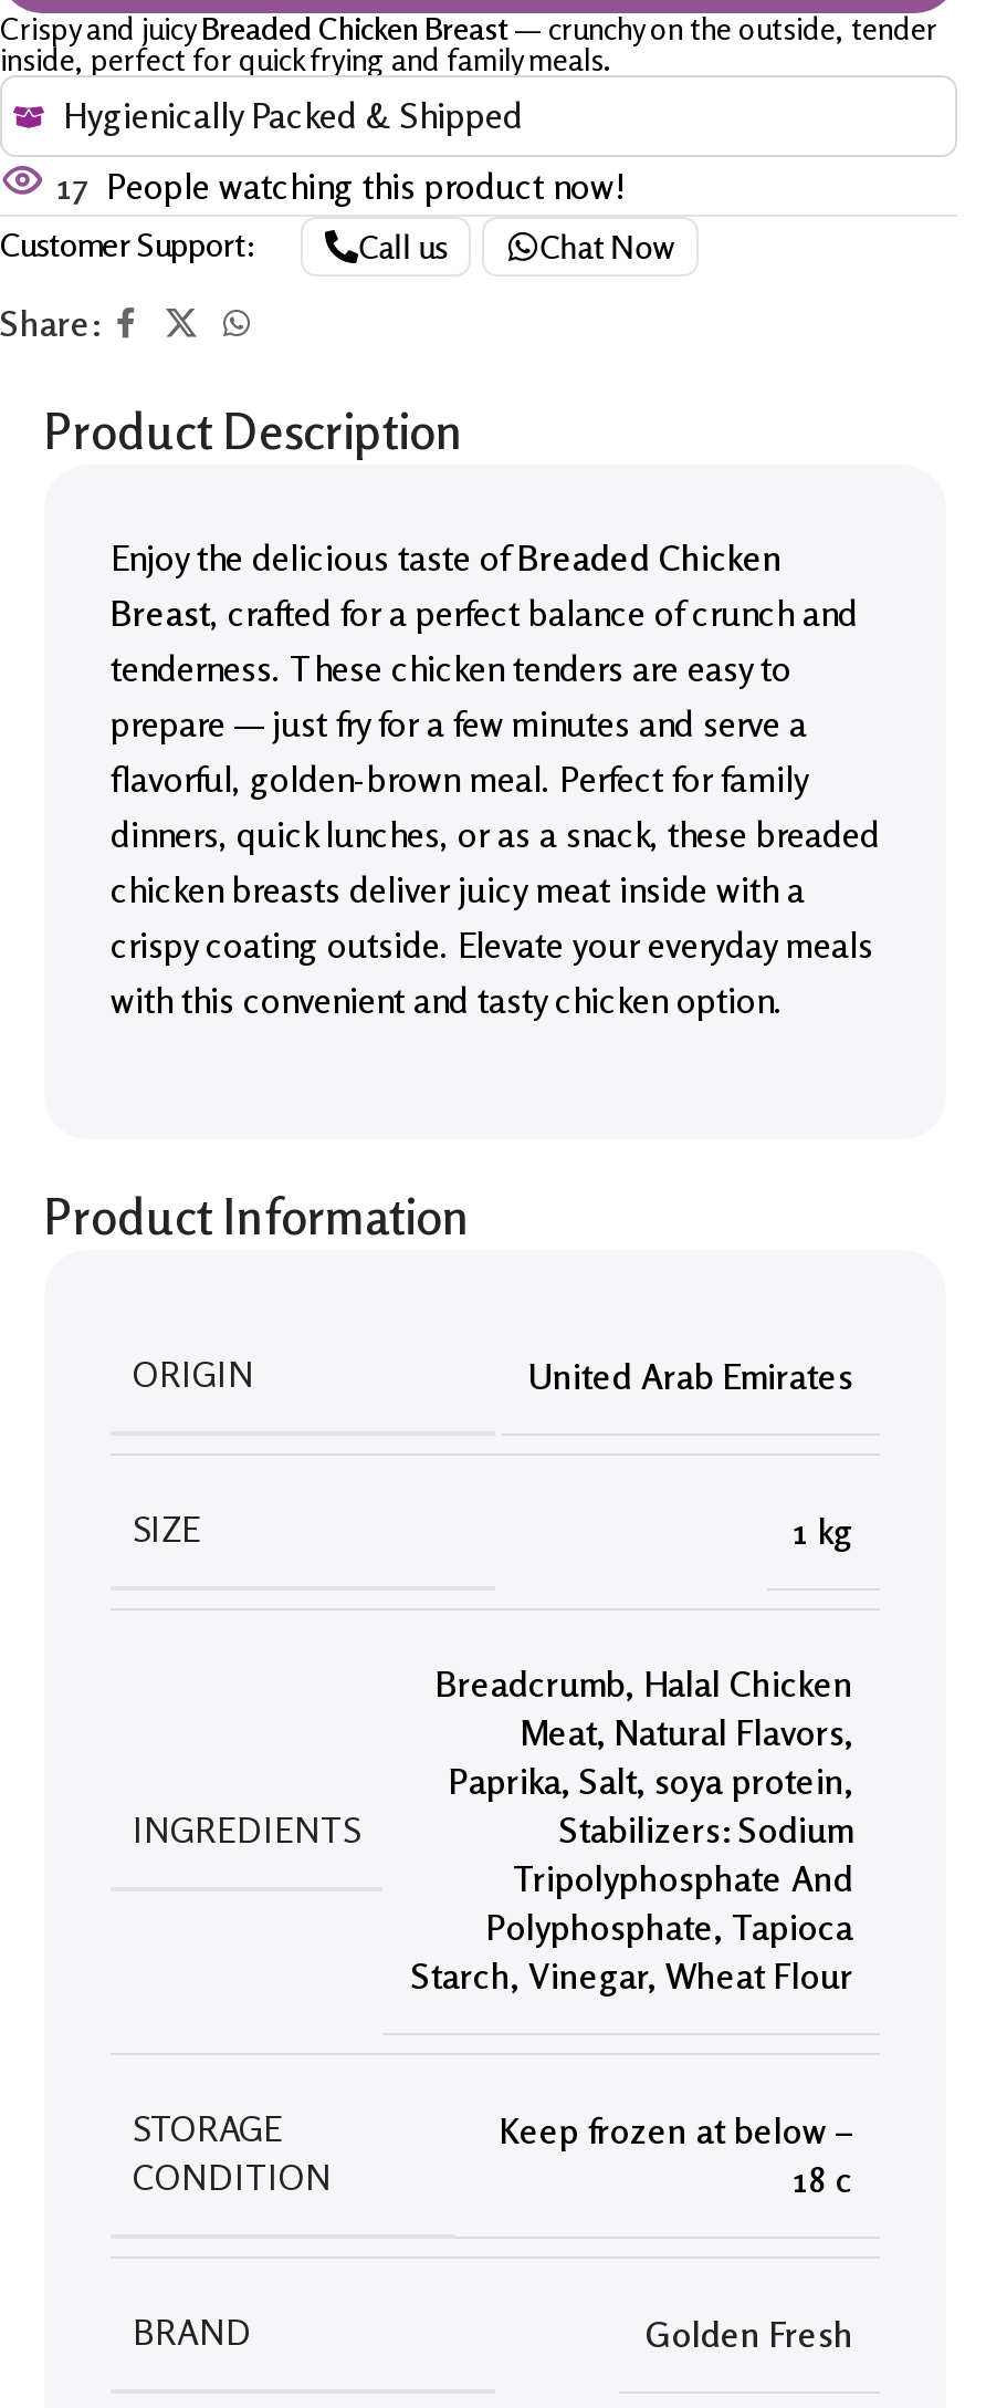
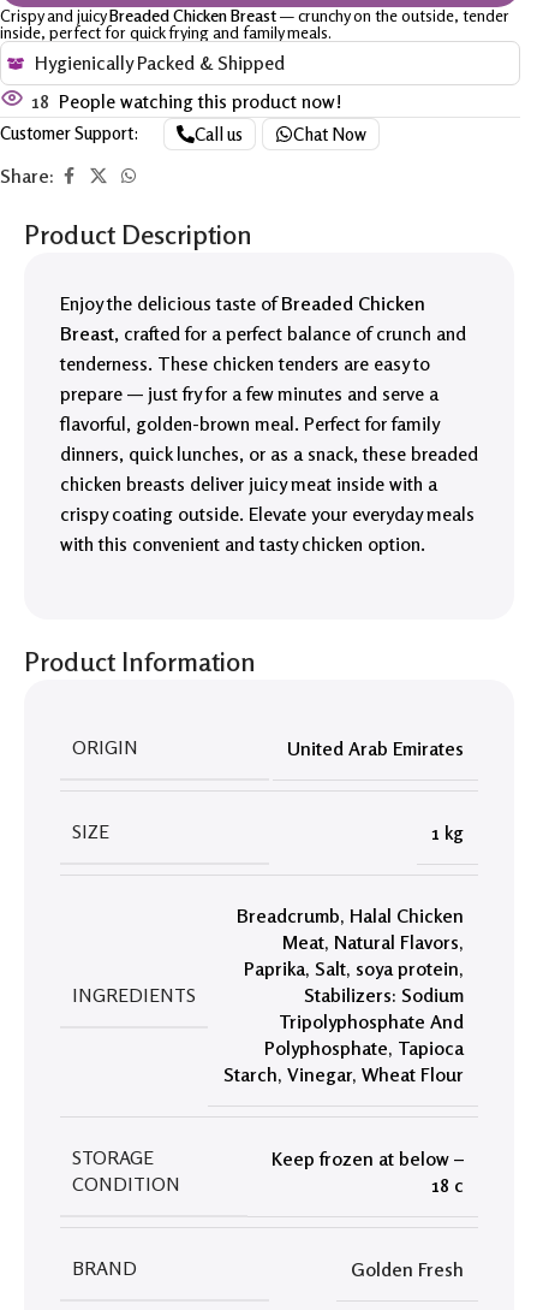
- 17 People watching this product now!
+ 18 People watching this product now!
